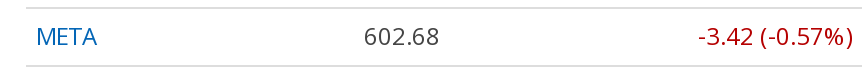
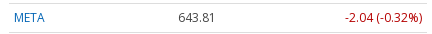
- 602.68
+ 643.81

- -3.42 (-0.57%)
+ -2.04 (-0.32%)
